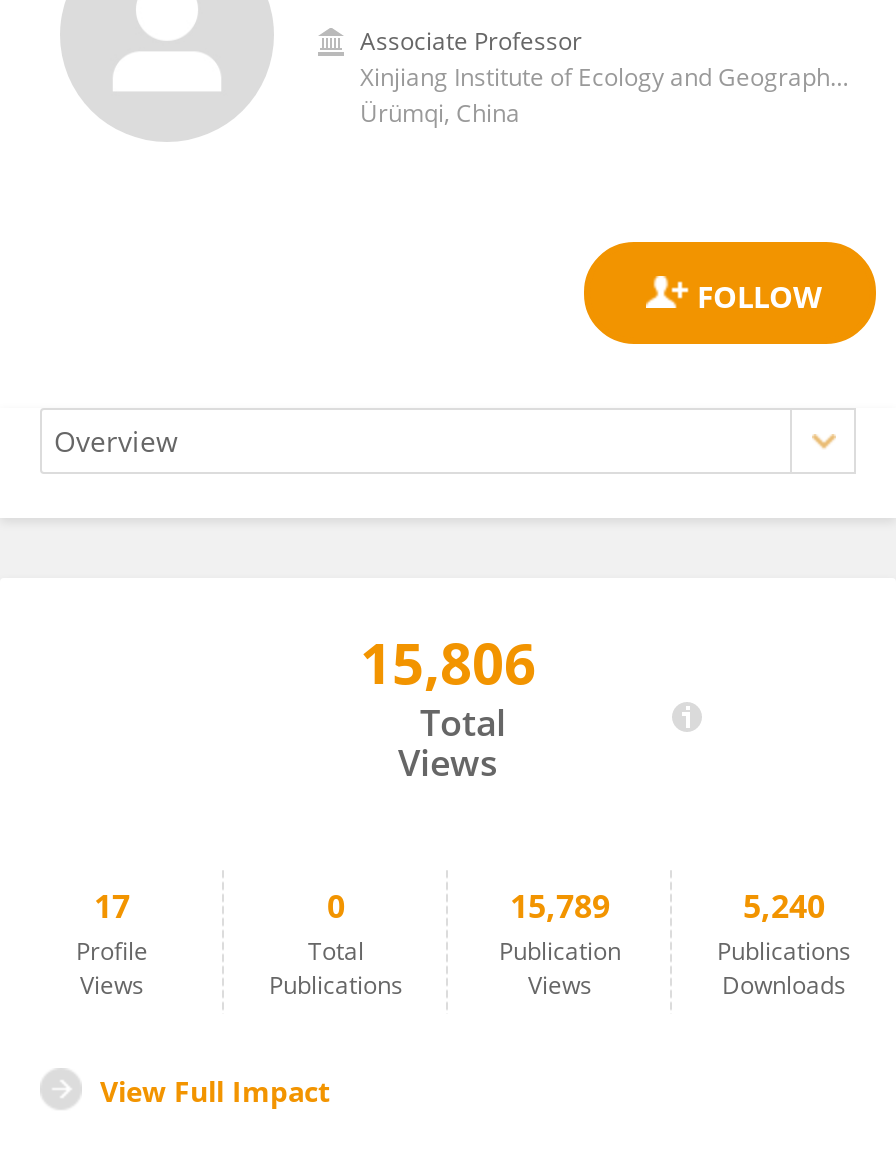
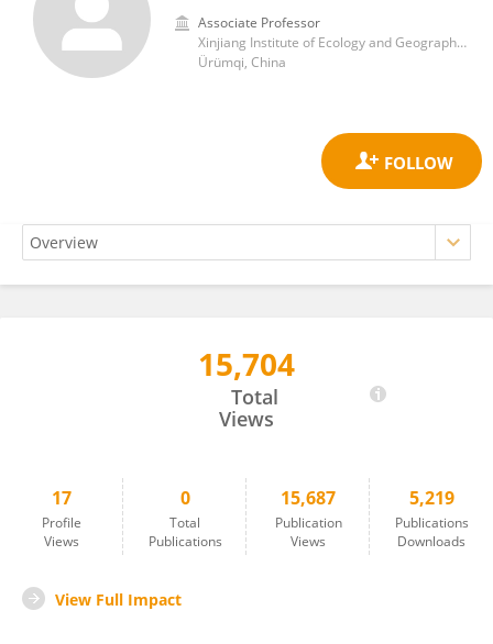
- 15,806
+ 15,704

- 15,789
+ 15,687

- 5,240
+ 5,219
